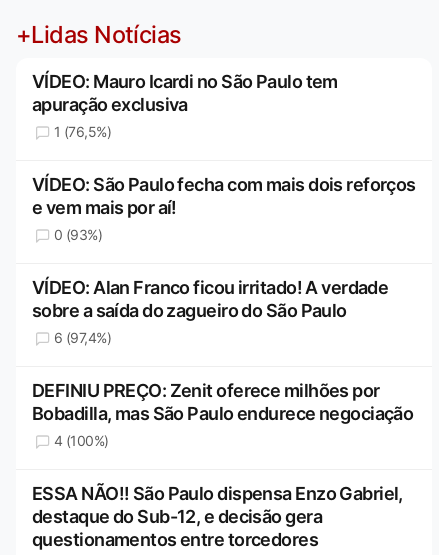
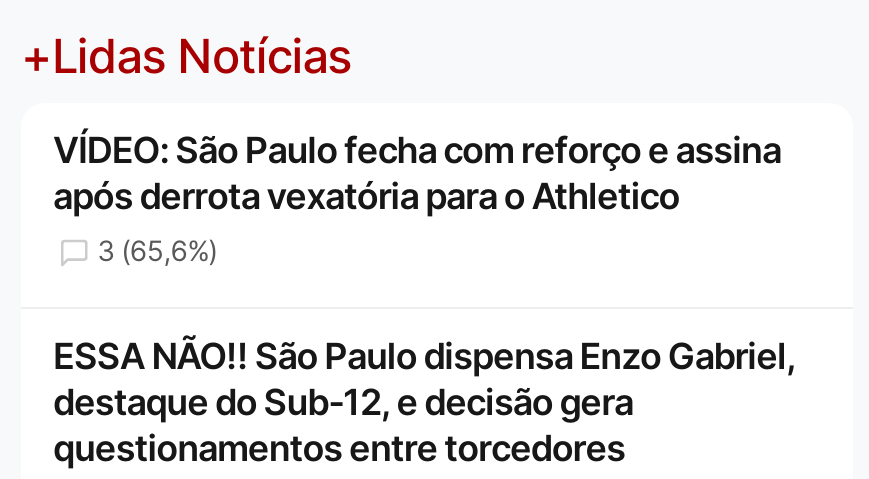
- VÍDEO: Mauro Icardi no São Paulo tem
- apuração exclusiva
- 1 (76,5%)
- VÍDEO: São Paulo fecha com mais dois reforços
- e vem mais por aí!
- 0 (93%)
- VÍDEO: Alan Franco ficou irritado! A verdade
- sobre a saída do zagueiro do São Paulo
- 6 (97,4%)
- DEFINIU PREÇO: Zenit oferece milhões por
- Bobadilla, mas São Paulo endurece negociação
- 4 (100%)
+ VÍDEO: São Paulo fecha com reforço e assina
+ após derrota vexatória para o Athletico
+ 3 (65,6%)
